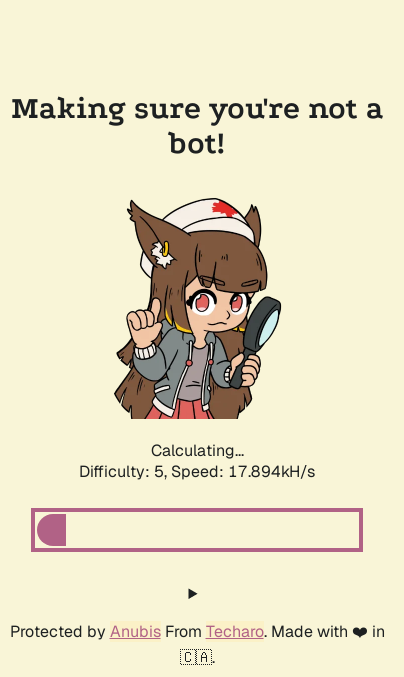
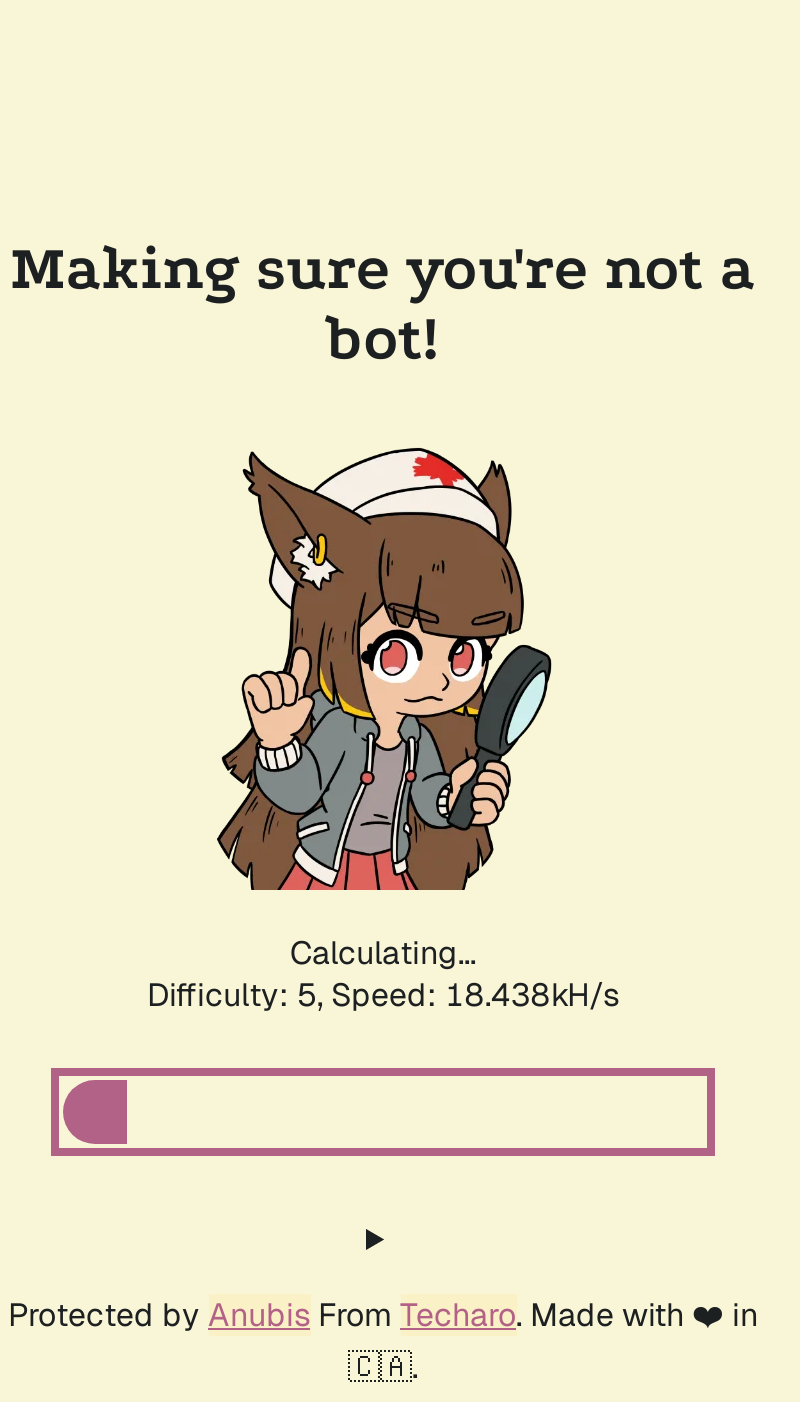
- Difficulty: 5, Speed: 17.894kH/s
+ Difficulty: 5, Speed: 18.438kH/s
